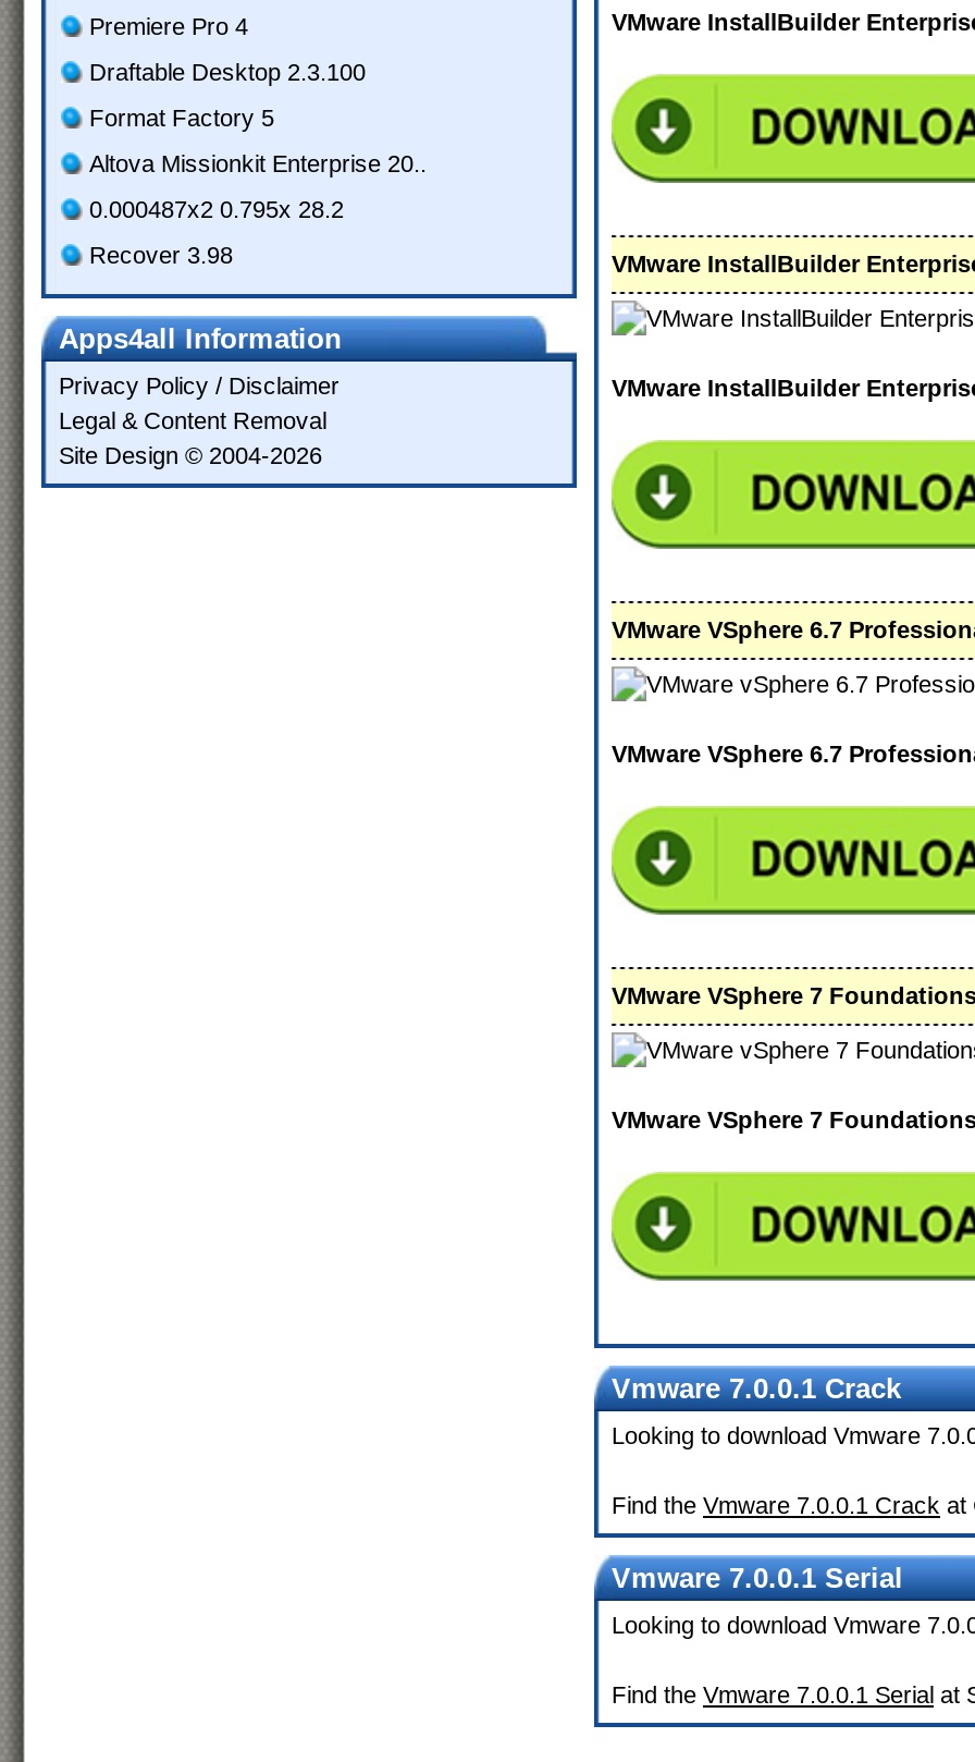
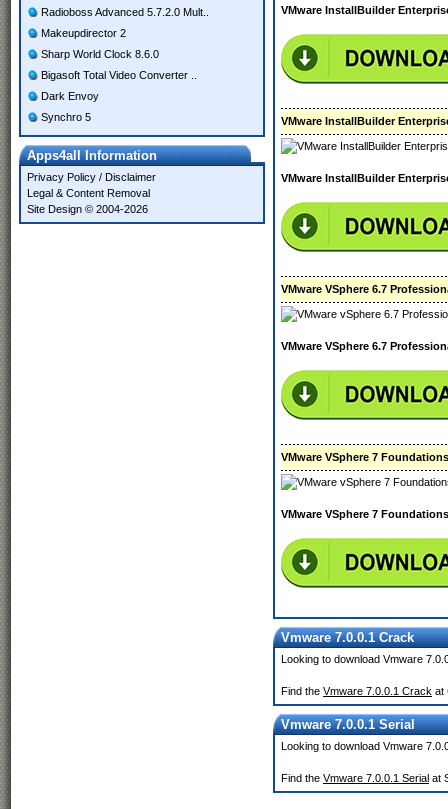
- Premiere Pro 4
+ Radioboss Advanced 5.7.2.0 Mult..

- Draftable Desktop 2.3.100
+ Makeupdirector 2

- Format Factory 5
+ Sharp World Clock 8.6.0

- Altova Missionkit Enterprise 20..
+ Bigasoft Total Video Converter ..

- 0.000487x2 0.795x 28.2
+ Dark Envoy

- Recover 3.98
+ Synchro 5
